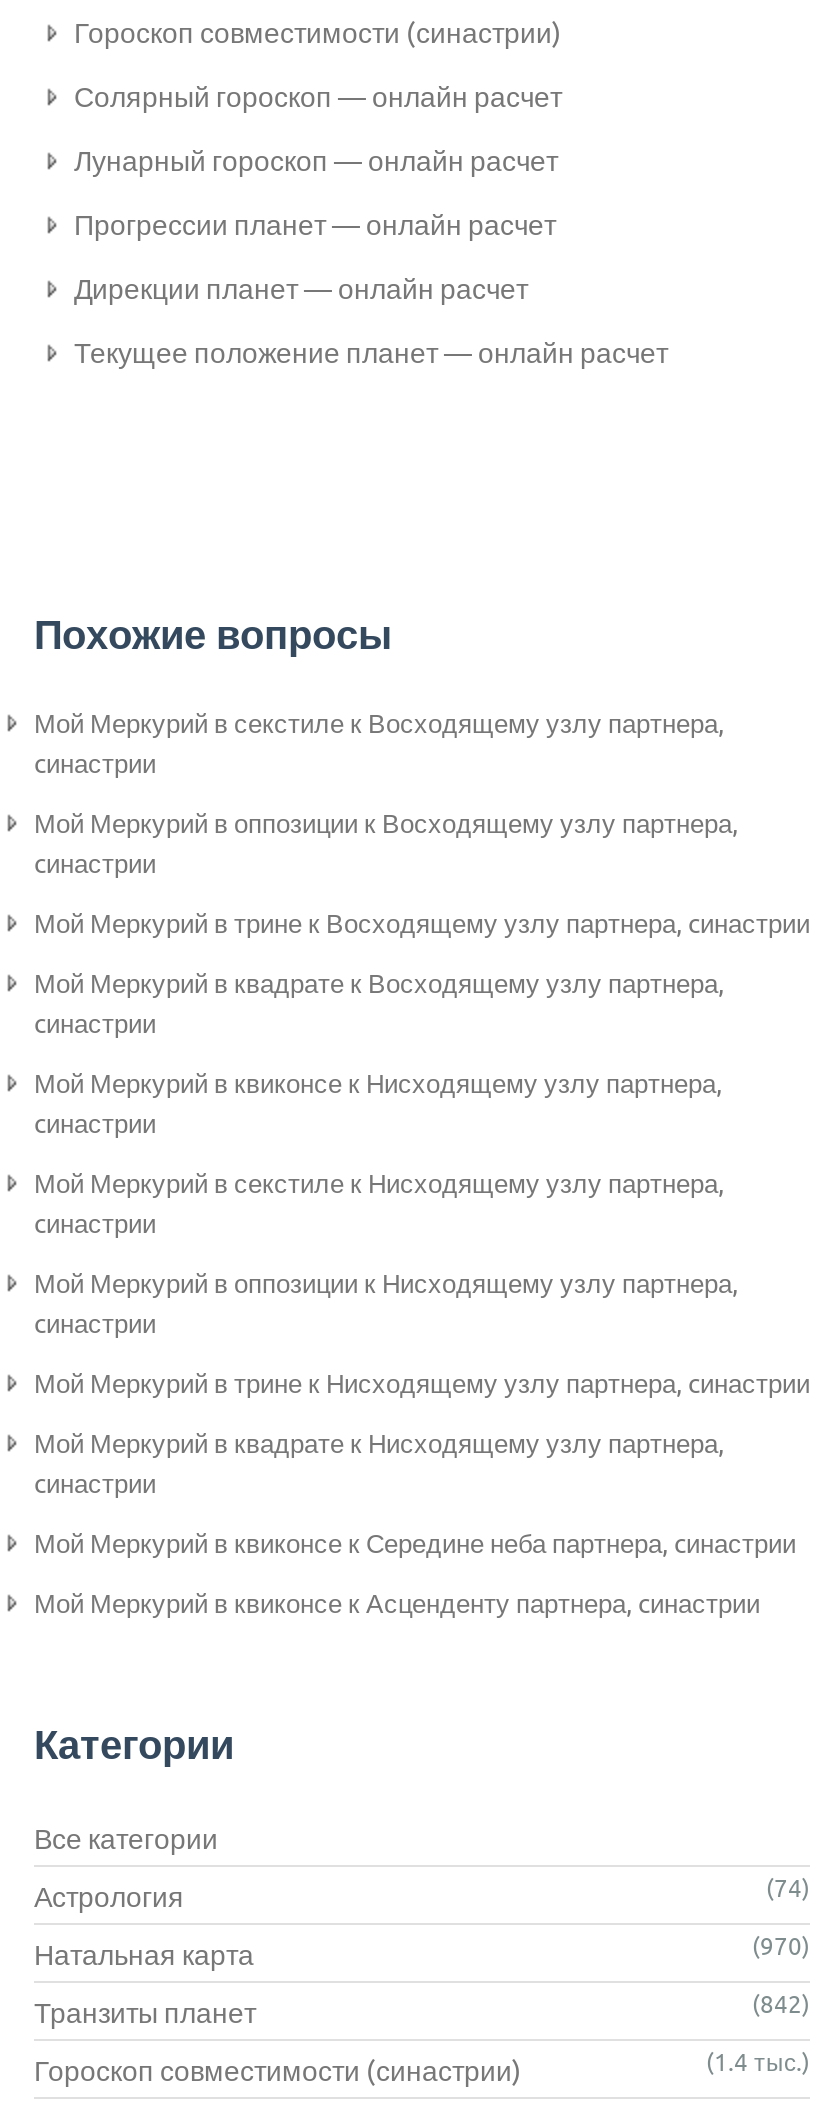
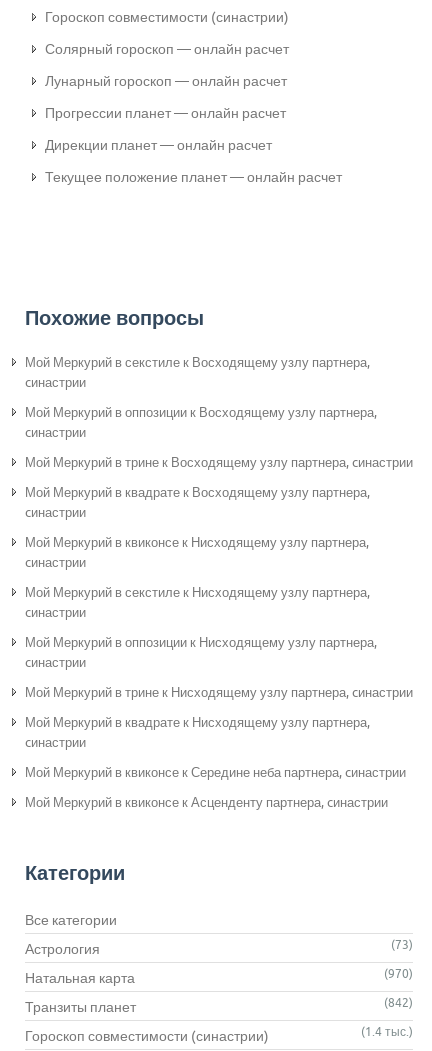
- (74)
+ (73)
